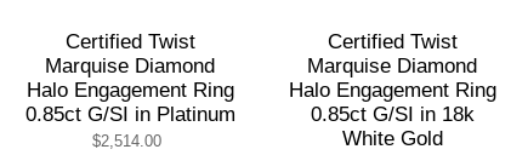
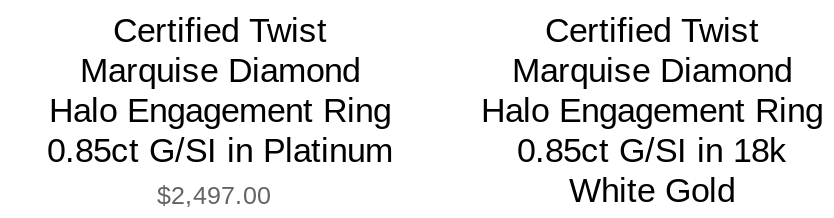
- $2,514.00
+ $2,497.00
